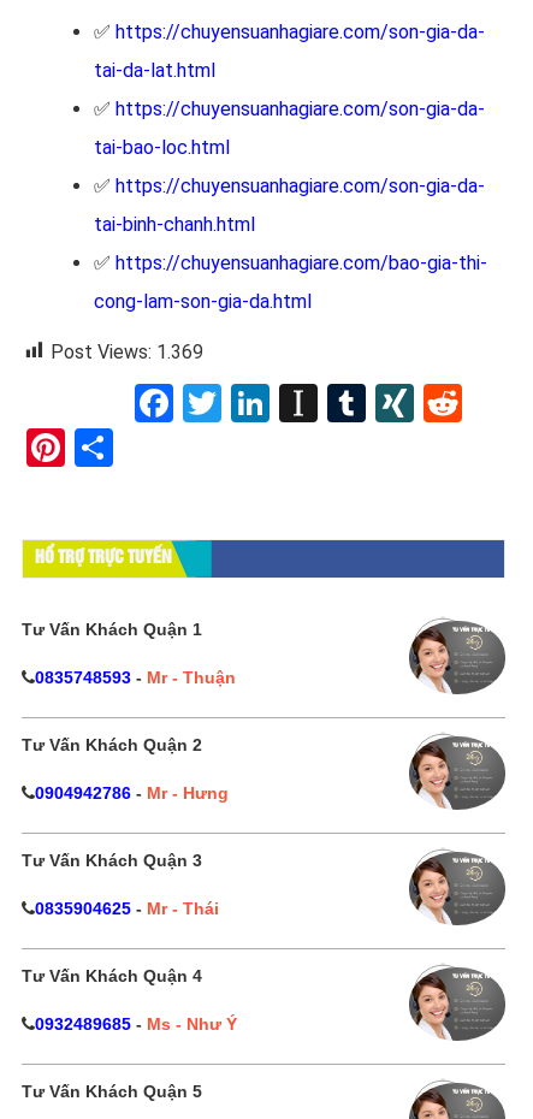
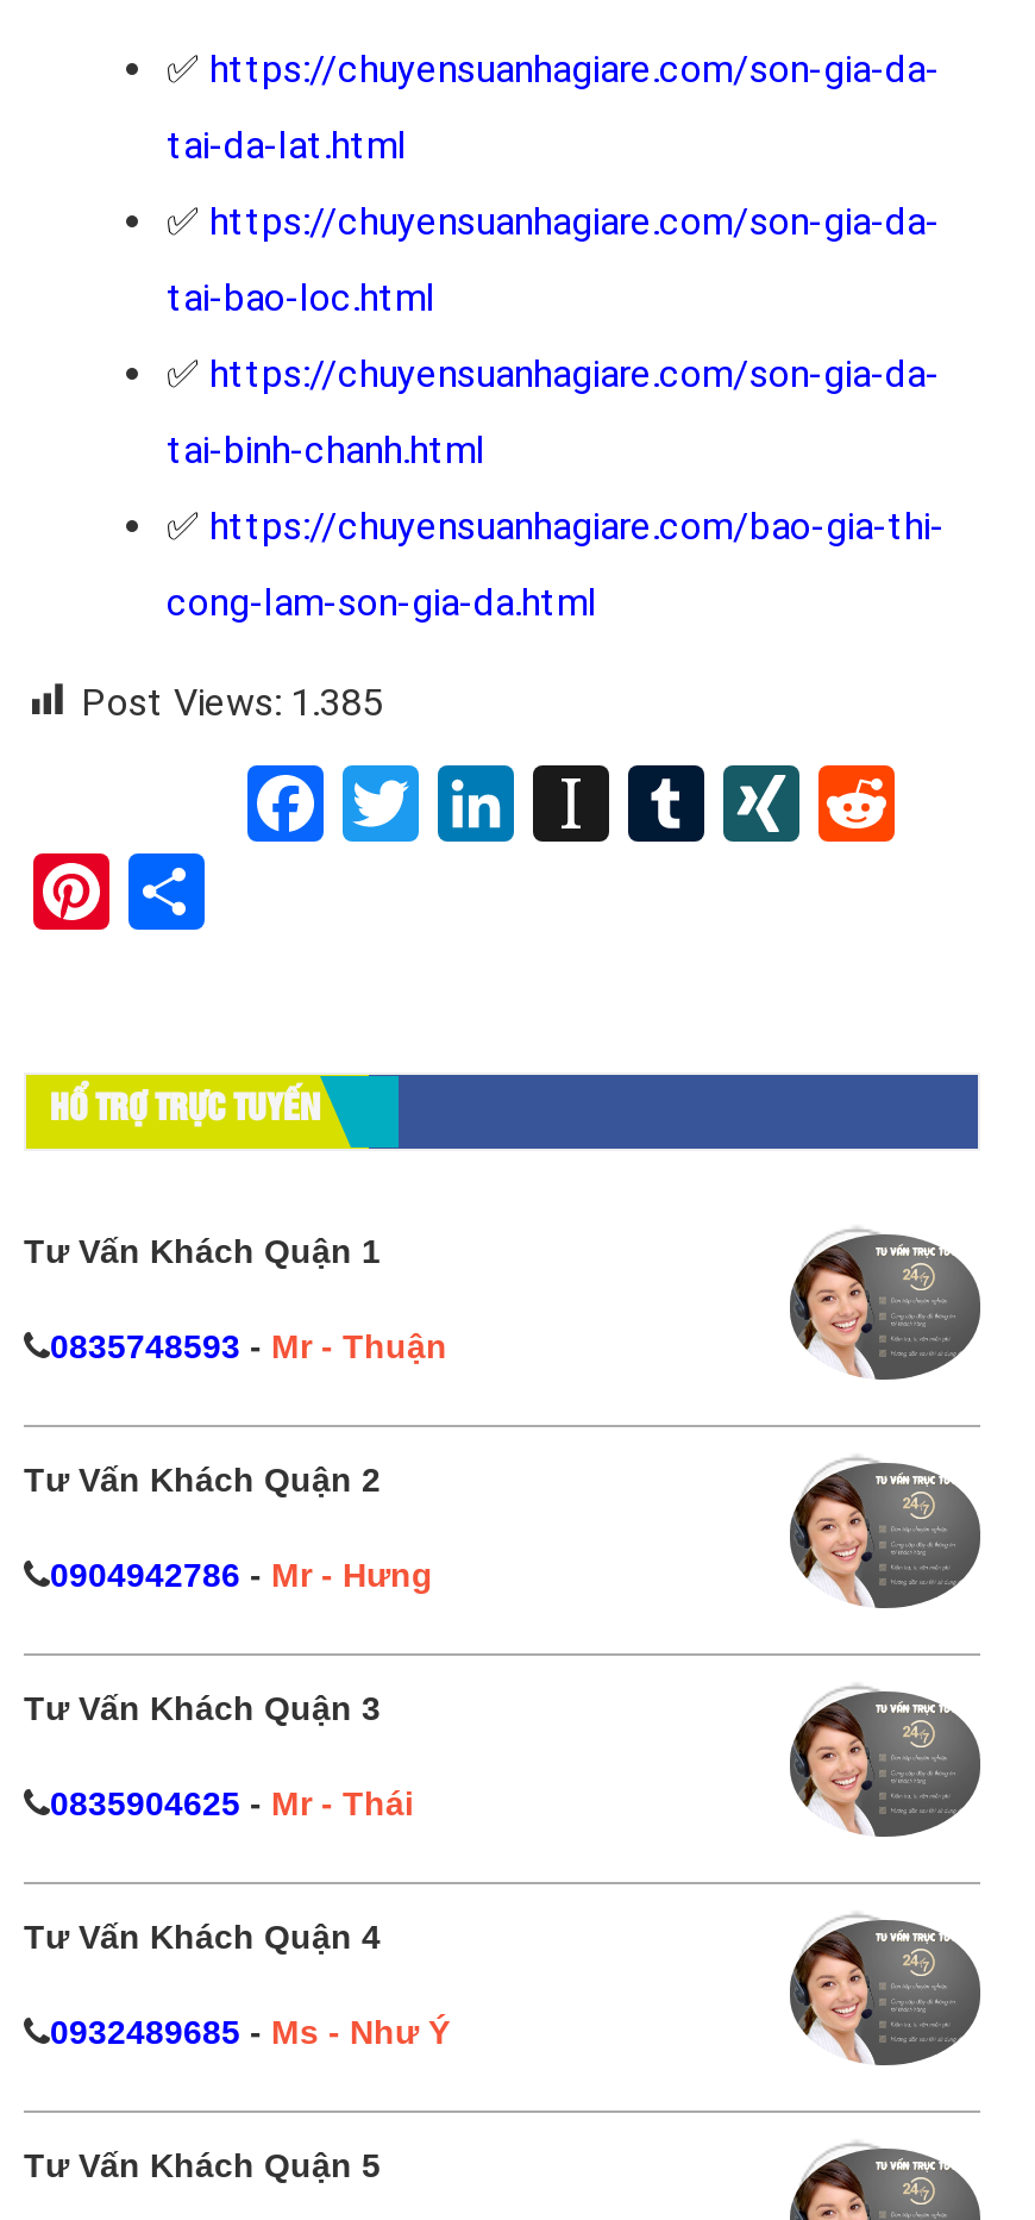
- Post Views: 1.369
+ Post Views: 1.385
